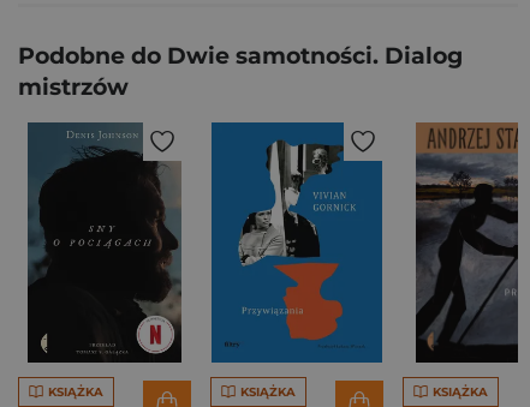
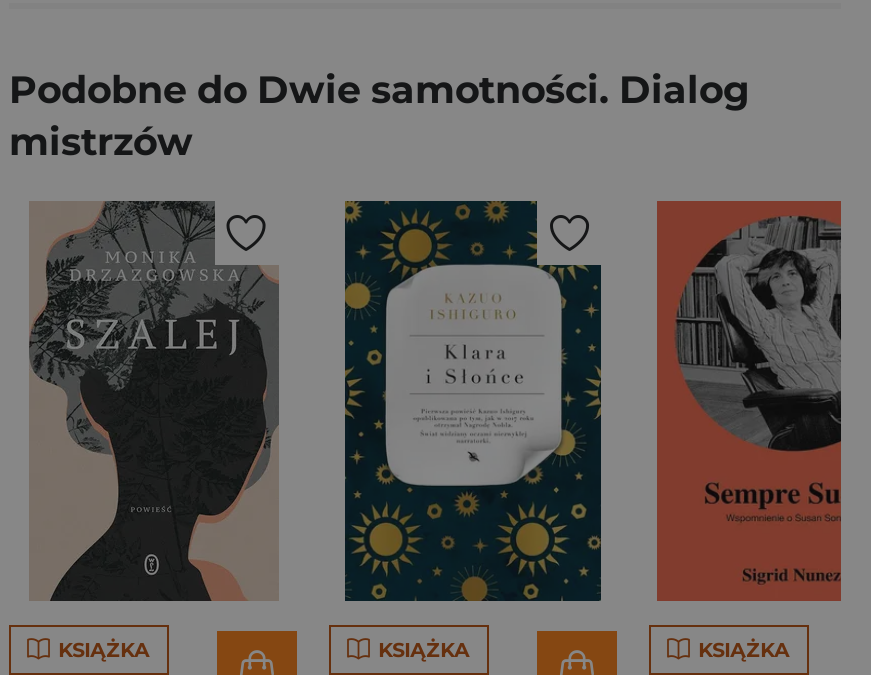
- [image]
+ [image]

- [image]
+ [image]

- [image]
+ [image]
